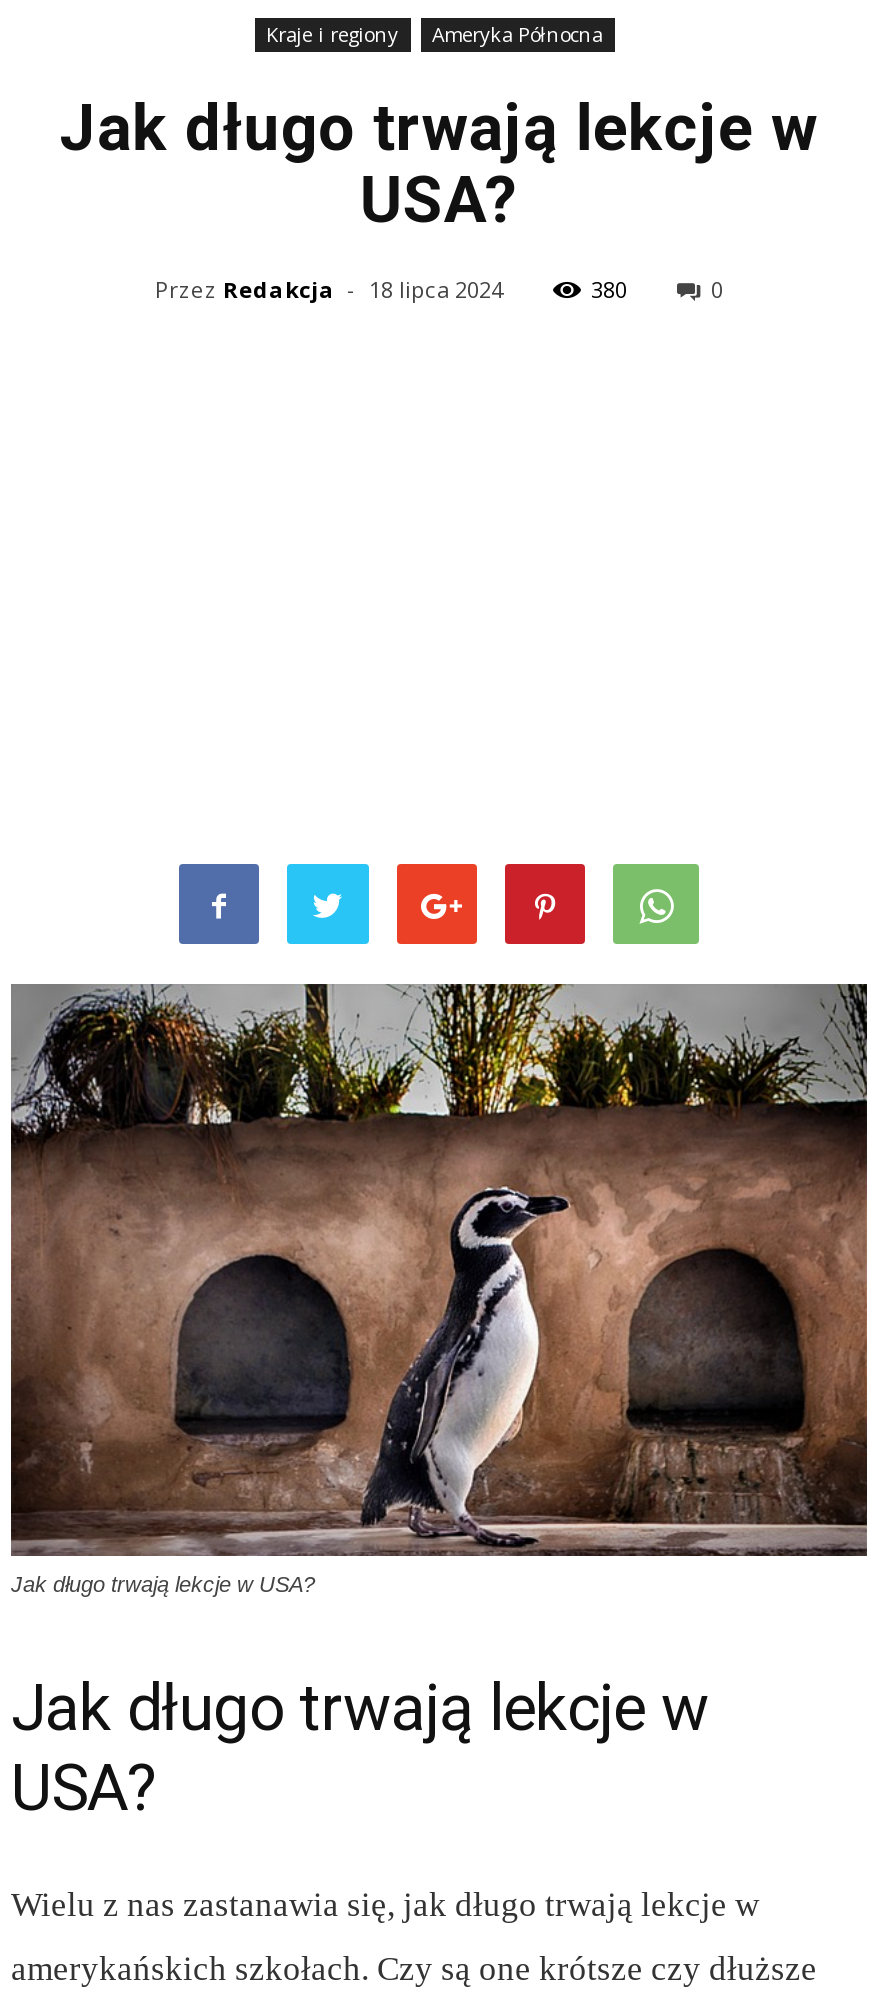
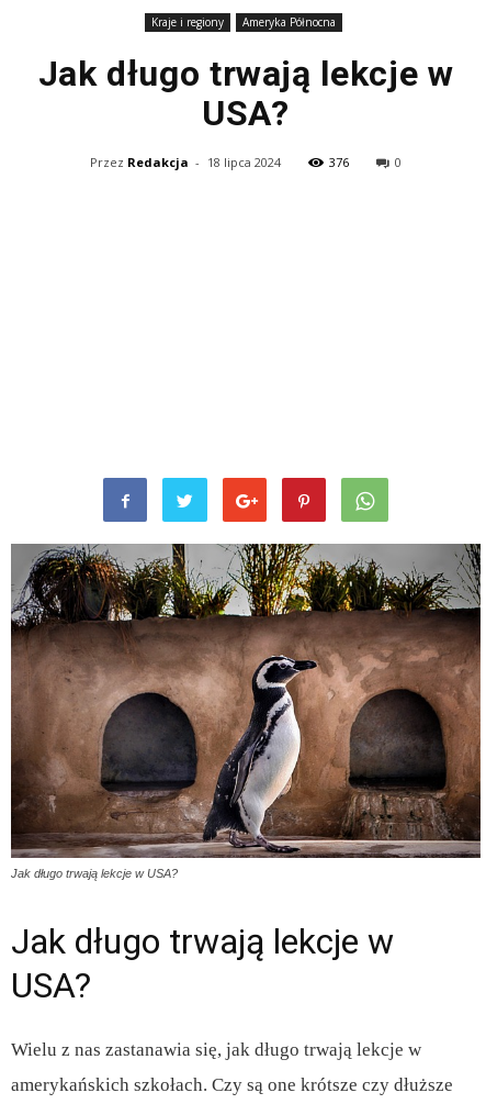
- 380
+ 376
